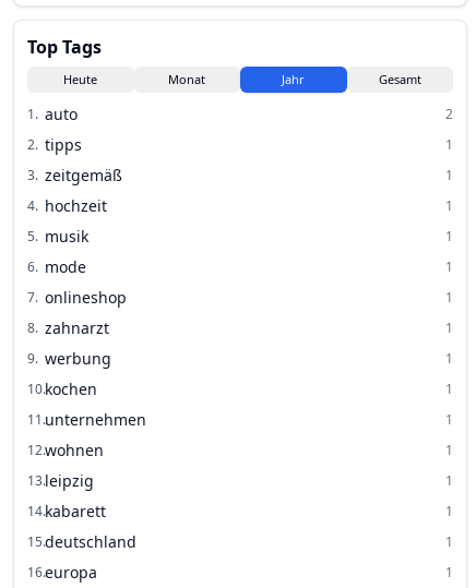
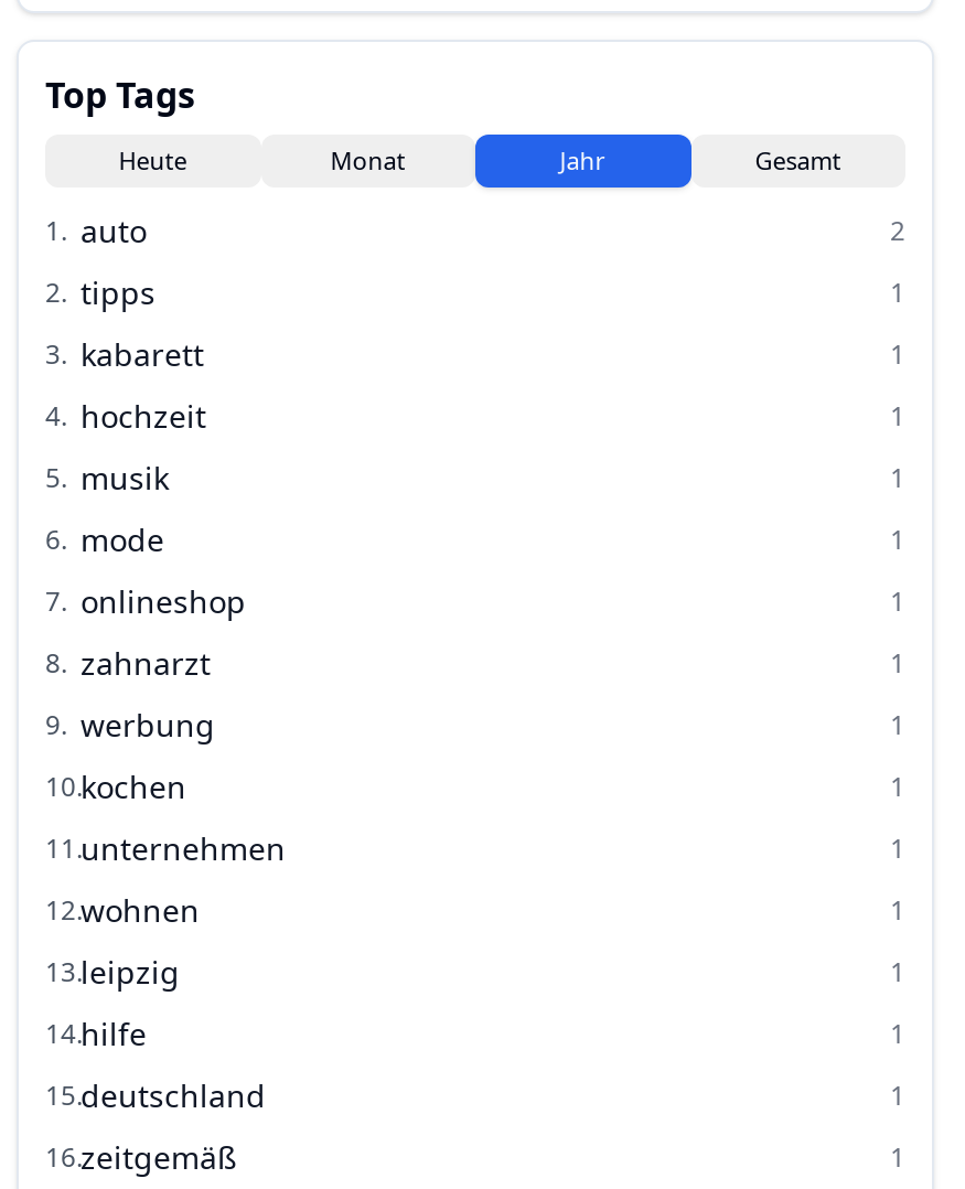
- 3. zeitgemäß
+ 3. kabarett

- 14.kabarett
+ 14.hilfe

- 16.europa
+ 16.zeitgemäß
